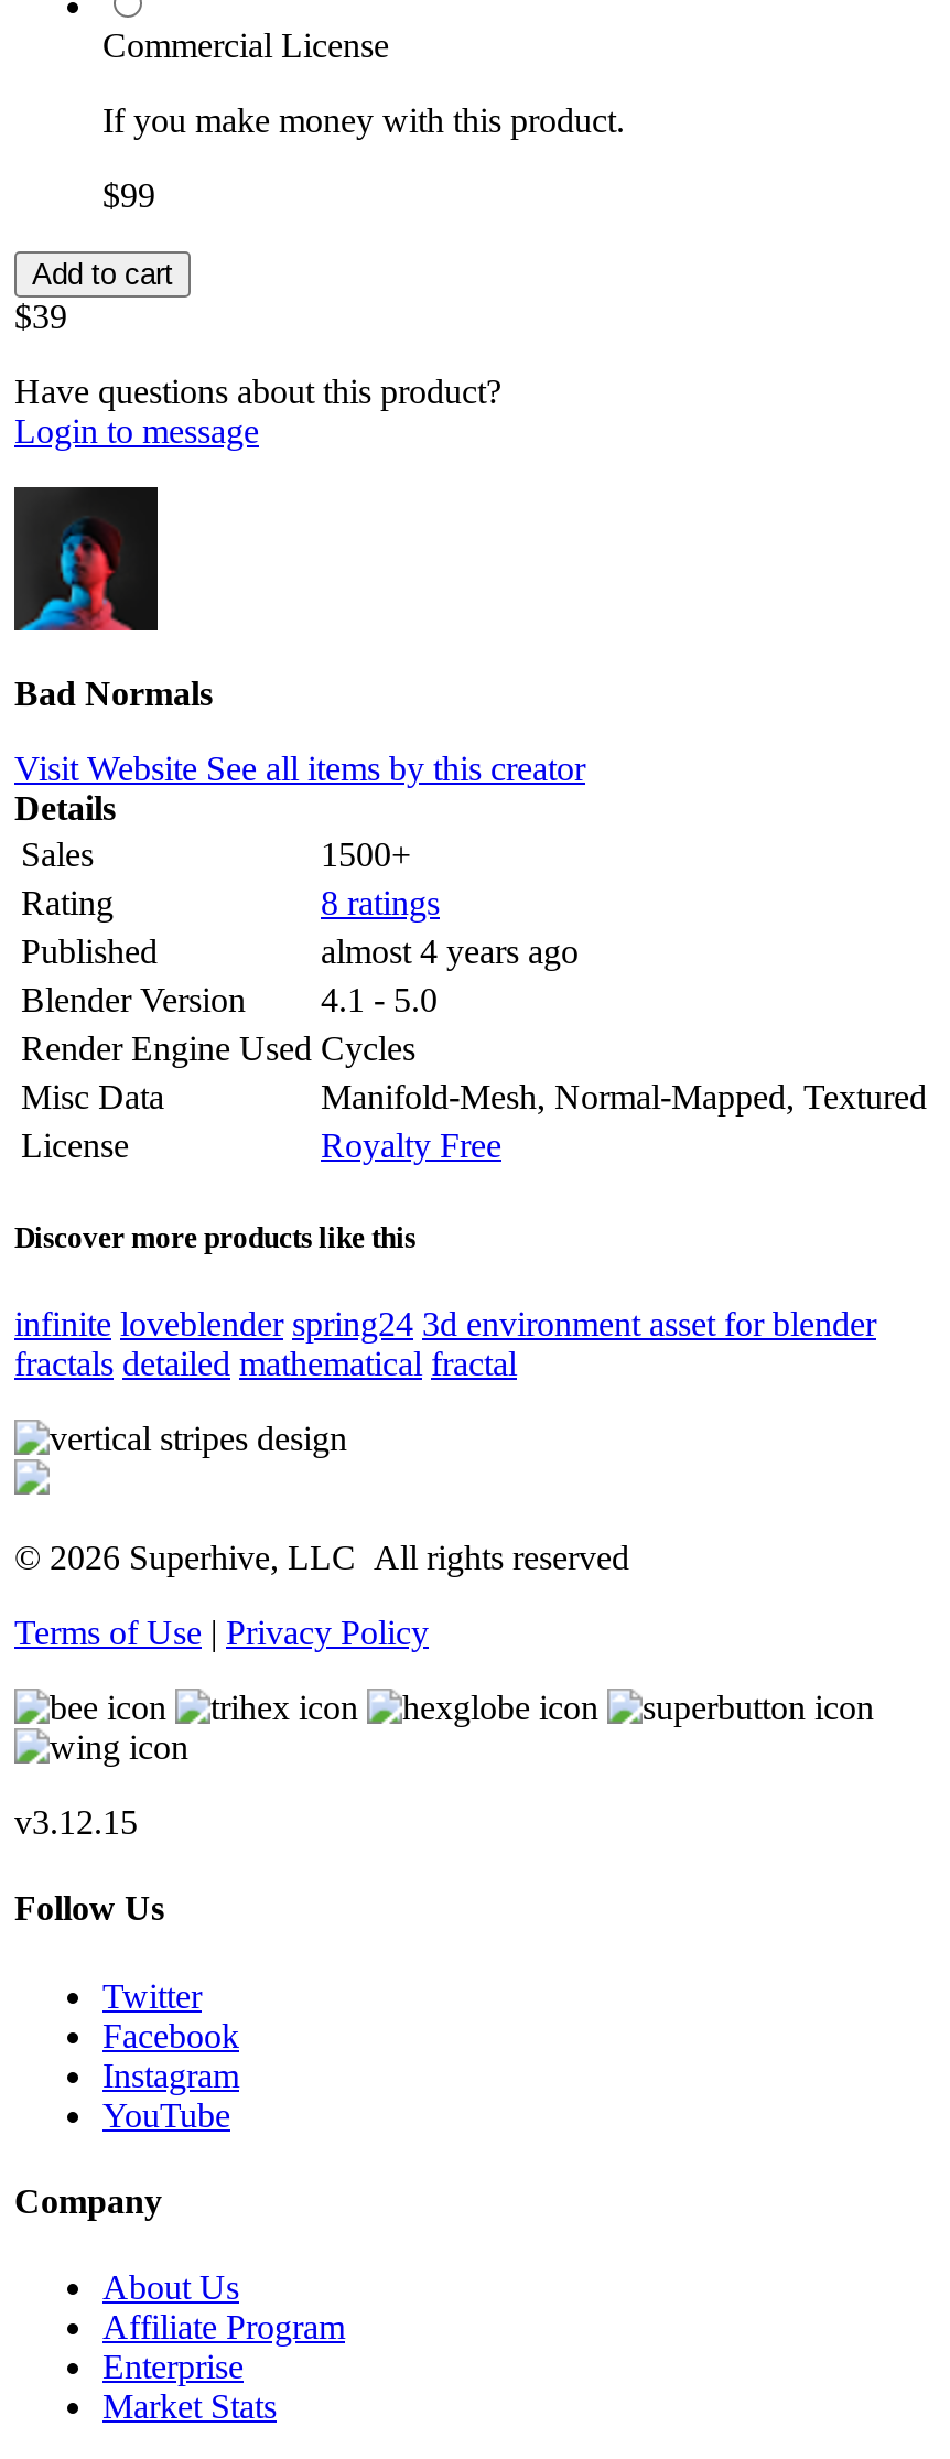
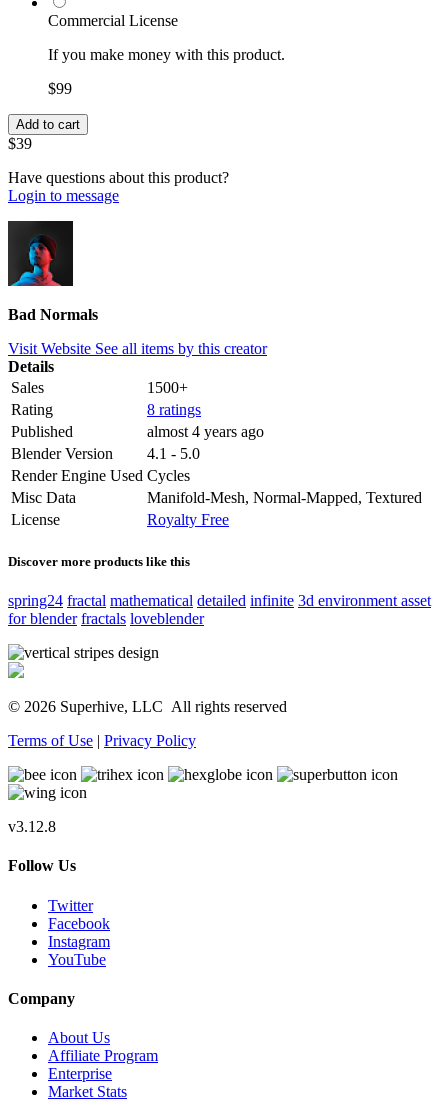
- infinite loveblender spring24 3d environment asset for blender
- fractals detailed mathematical fractal
+ spring24 fractal mathematical detailed infinite 3d environment asset
+ for blender fractals loveblender

- v3.12.15
+ v3.12.8
